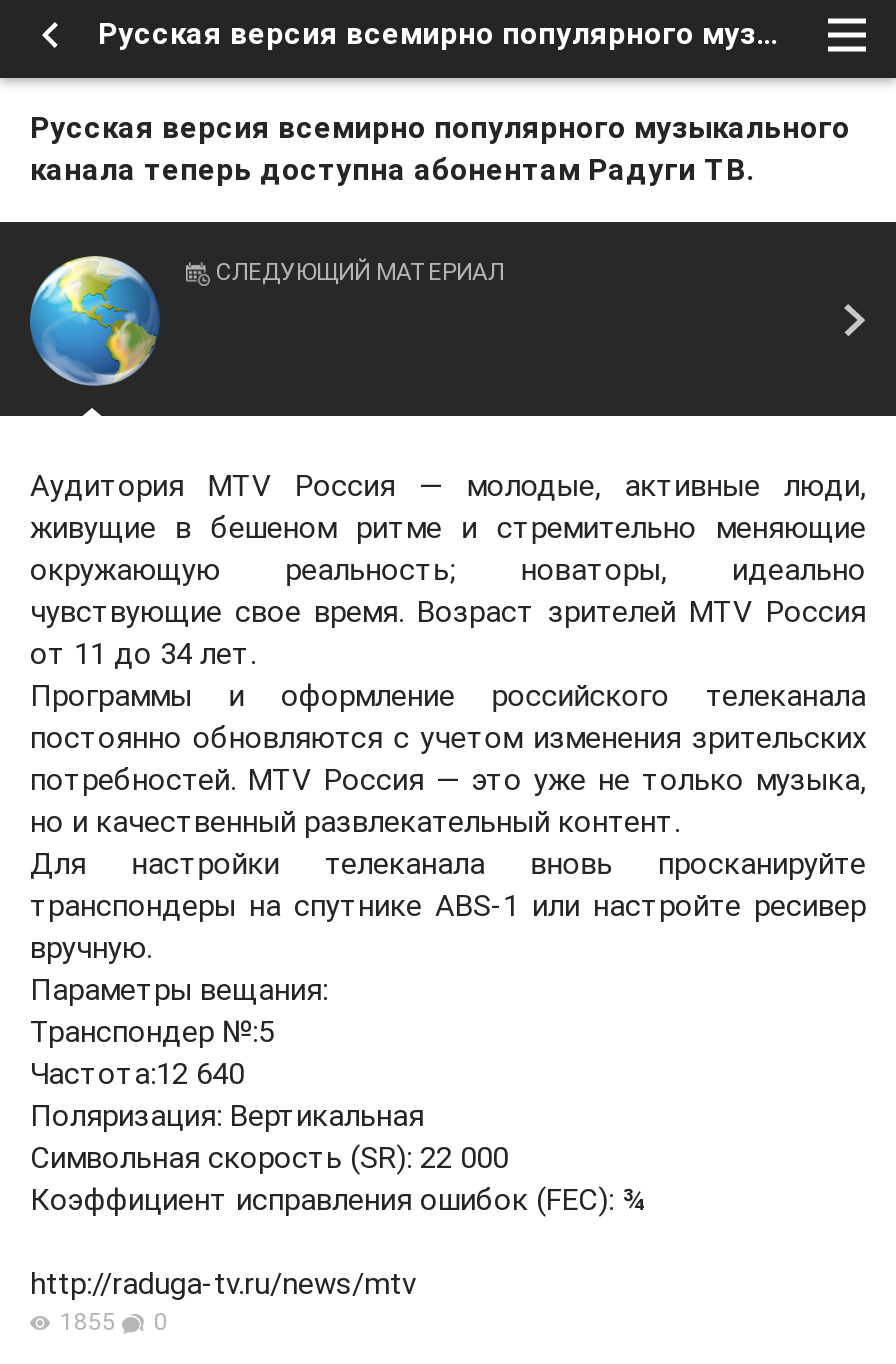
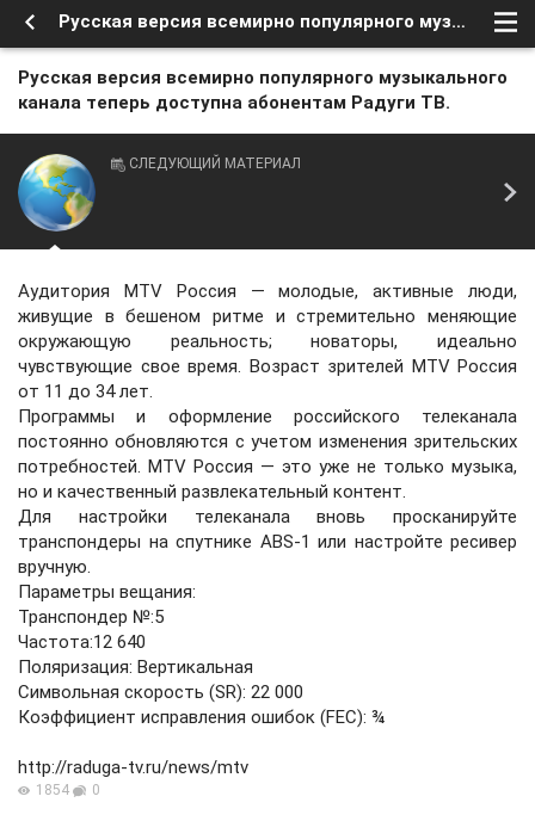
- 1855 0
+ 1854 0
